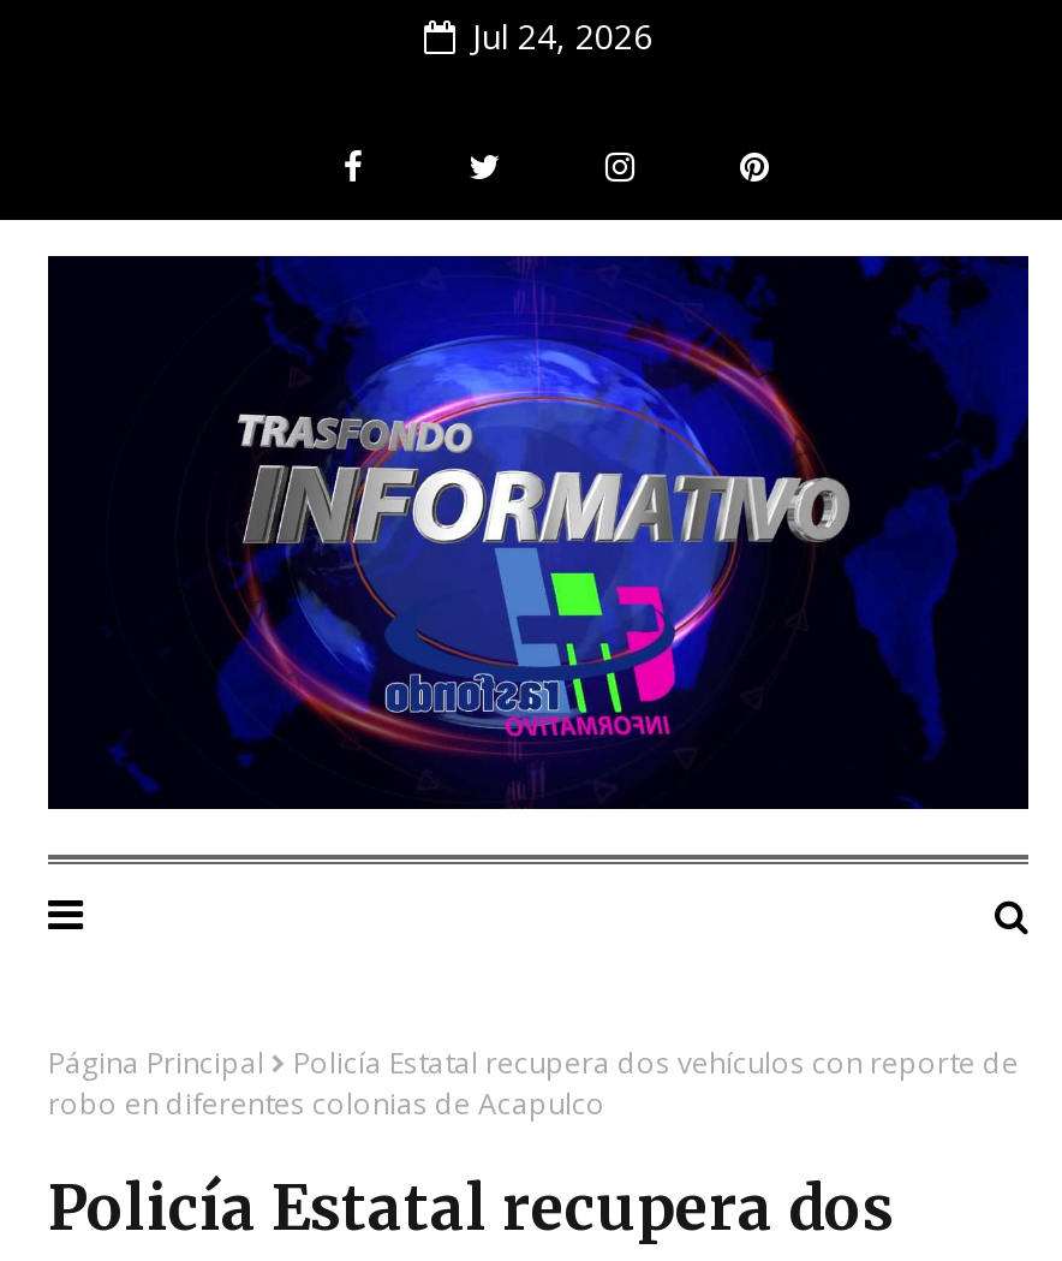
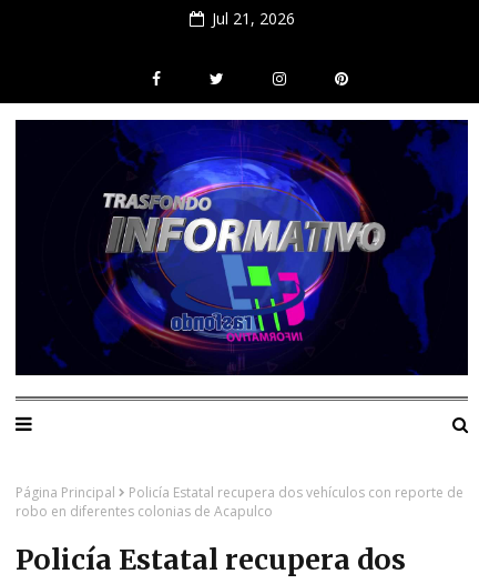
- Jul 24, 2026
+ Jul 21, 2026
